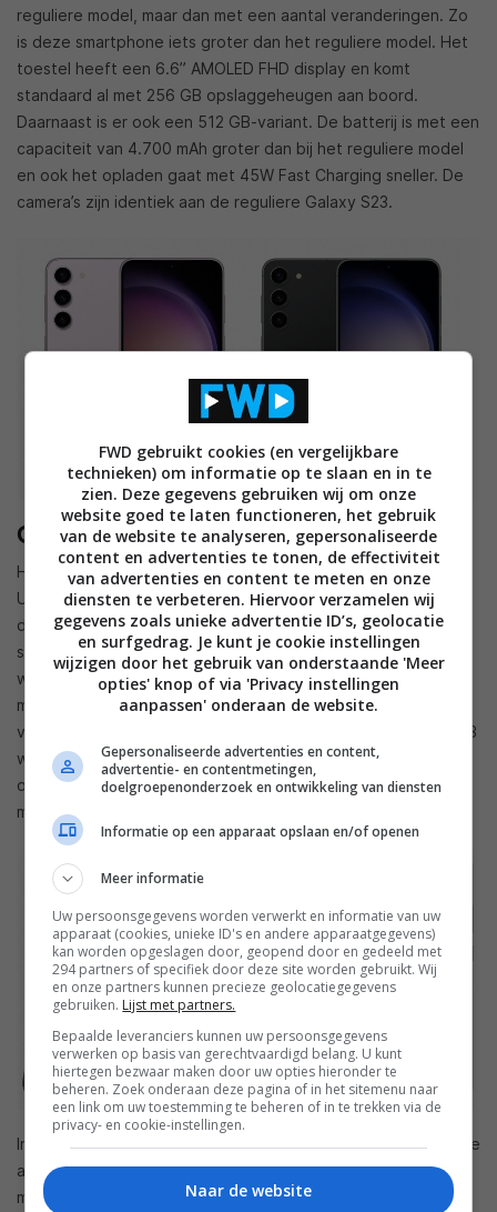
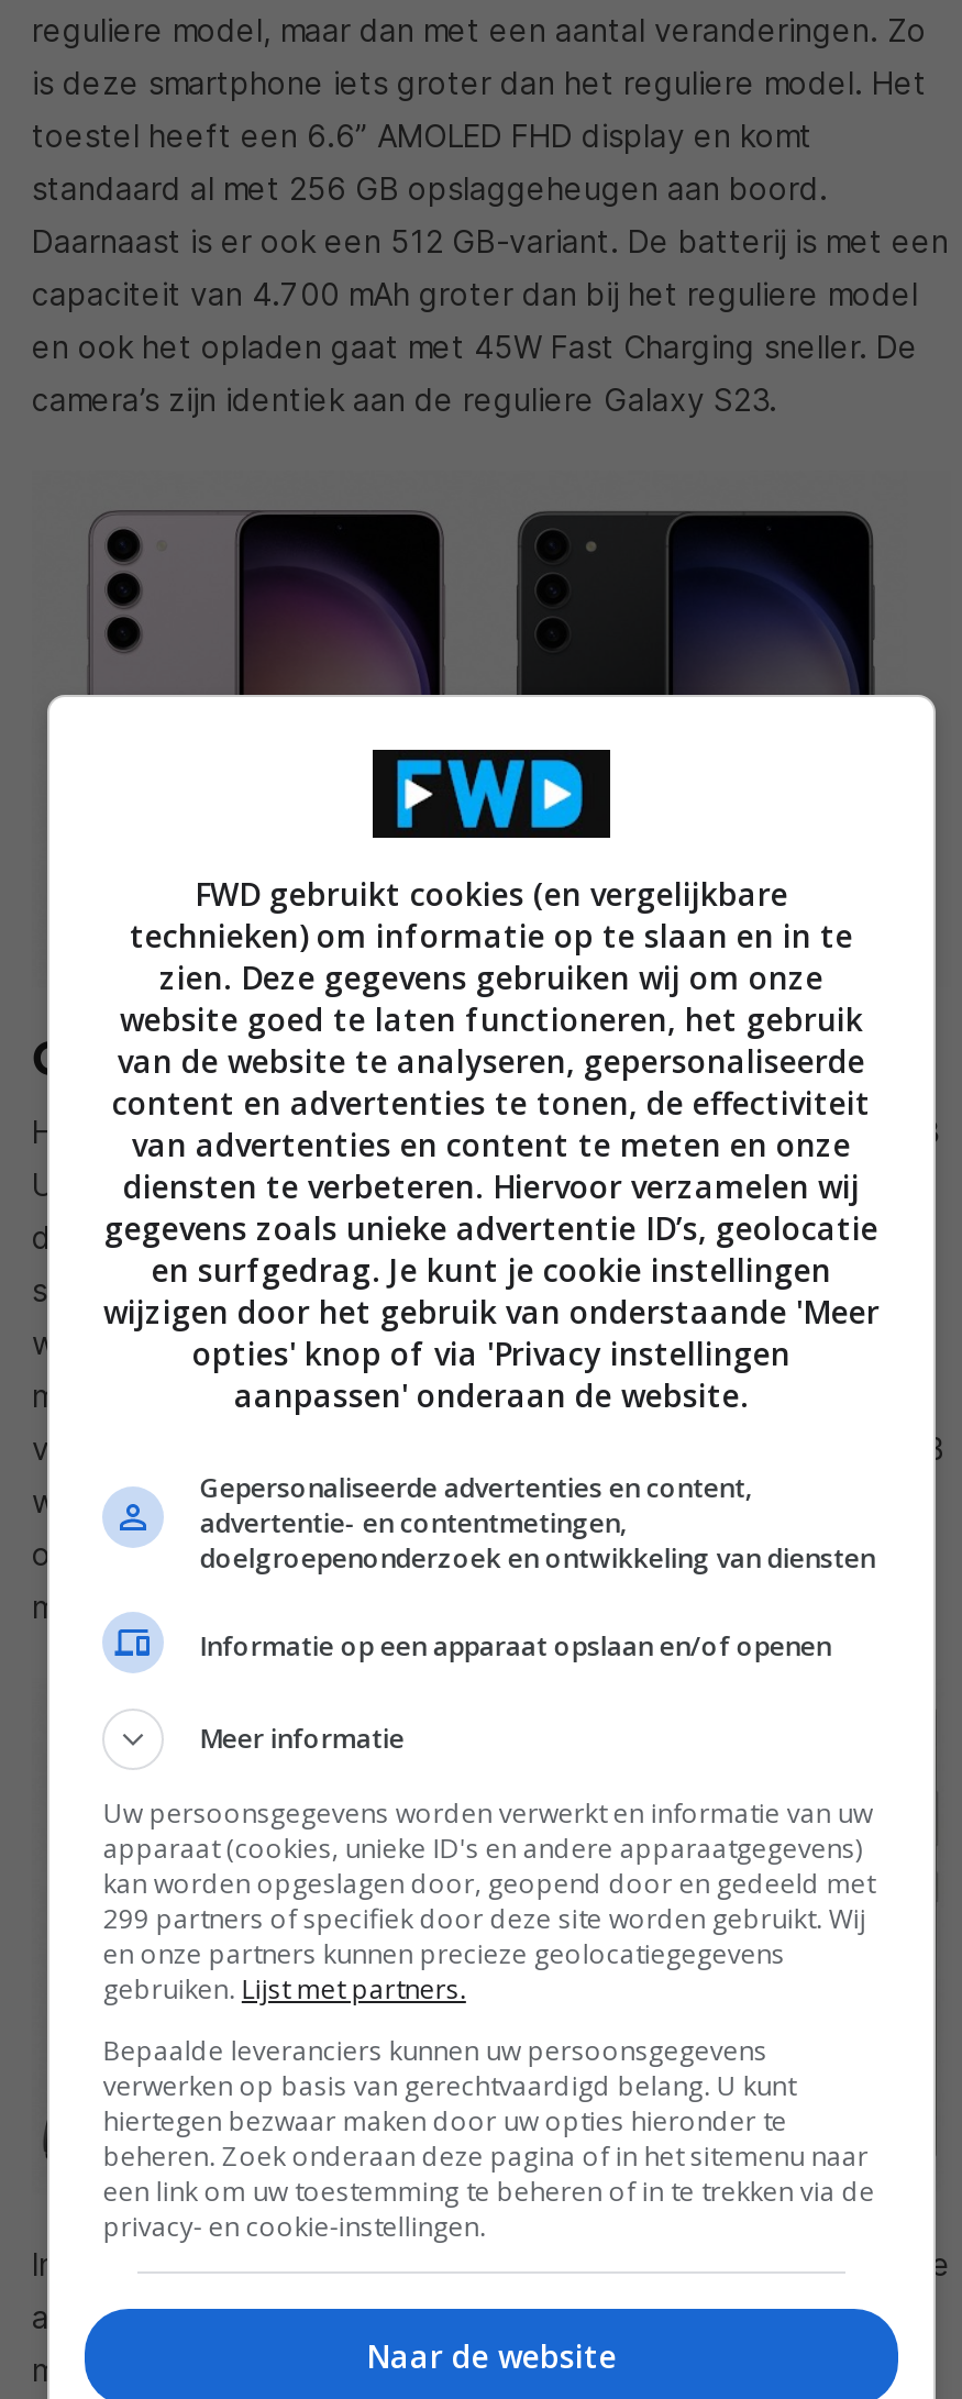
- 294 partners of specifiek door deze site worden gebruikt. Wij
+ 299 partners of specifiek door deze site worden gebruikt. Wij
